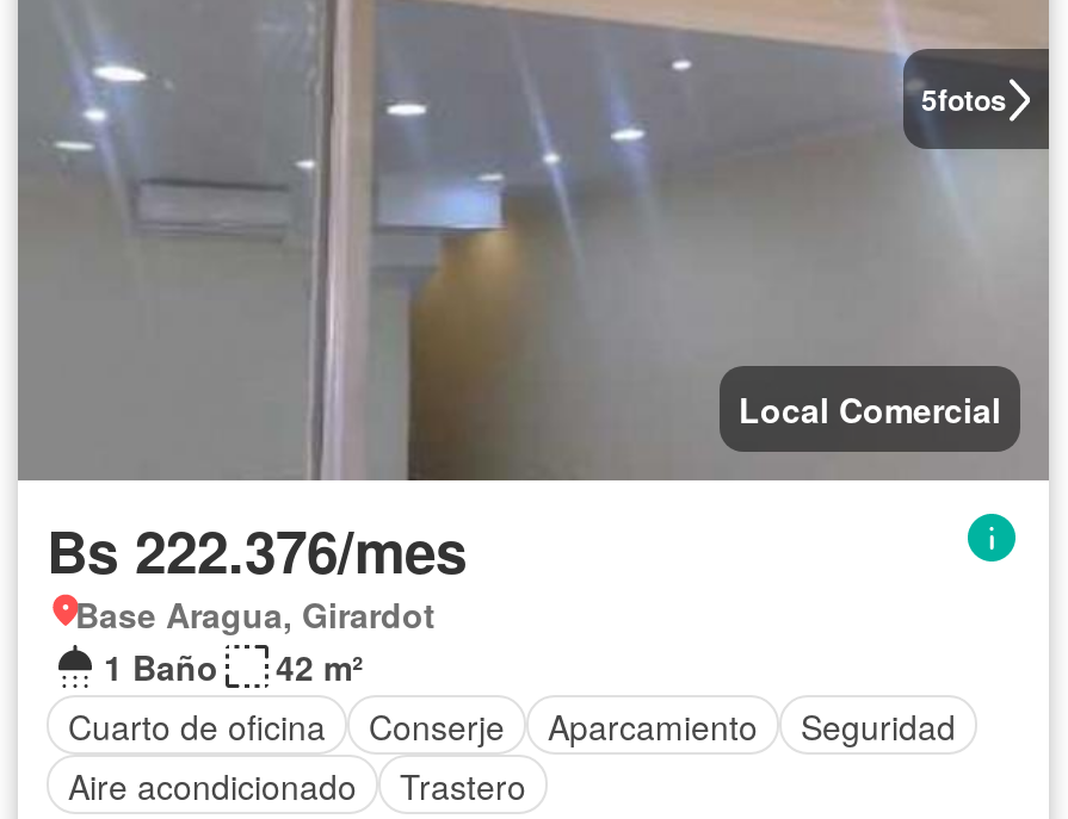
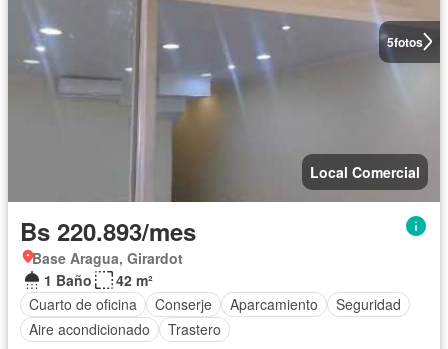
- Bs 222.376/mes
+ Bs 220.893/mes
